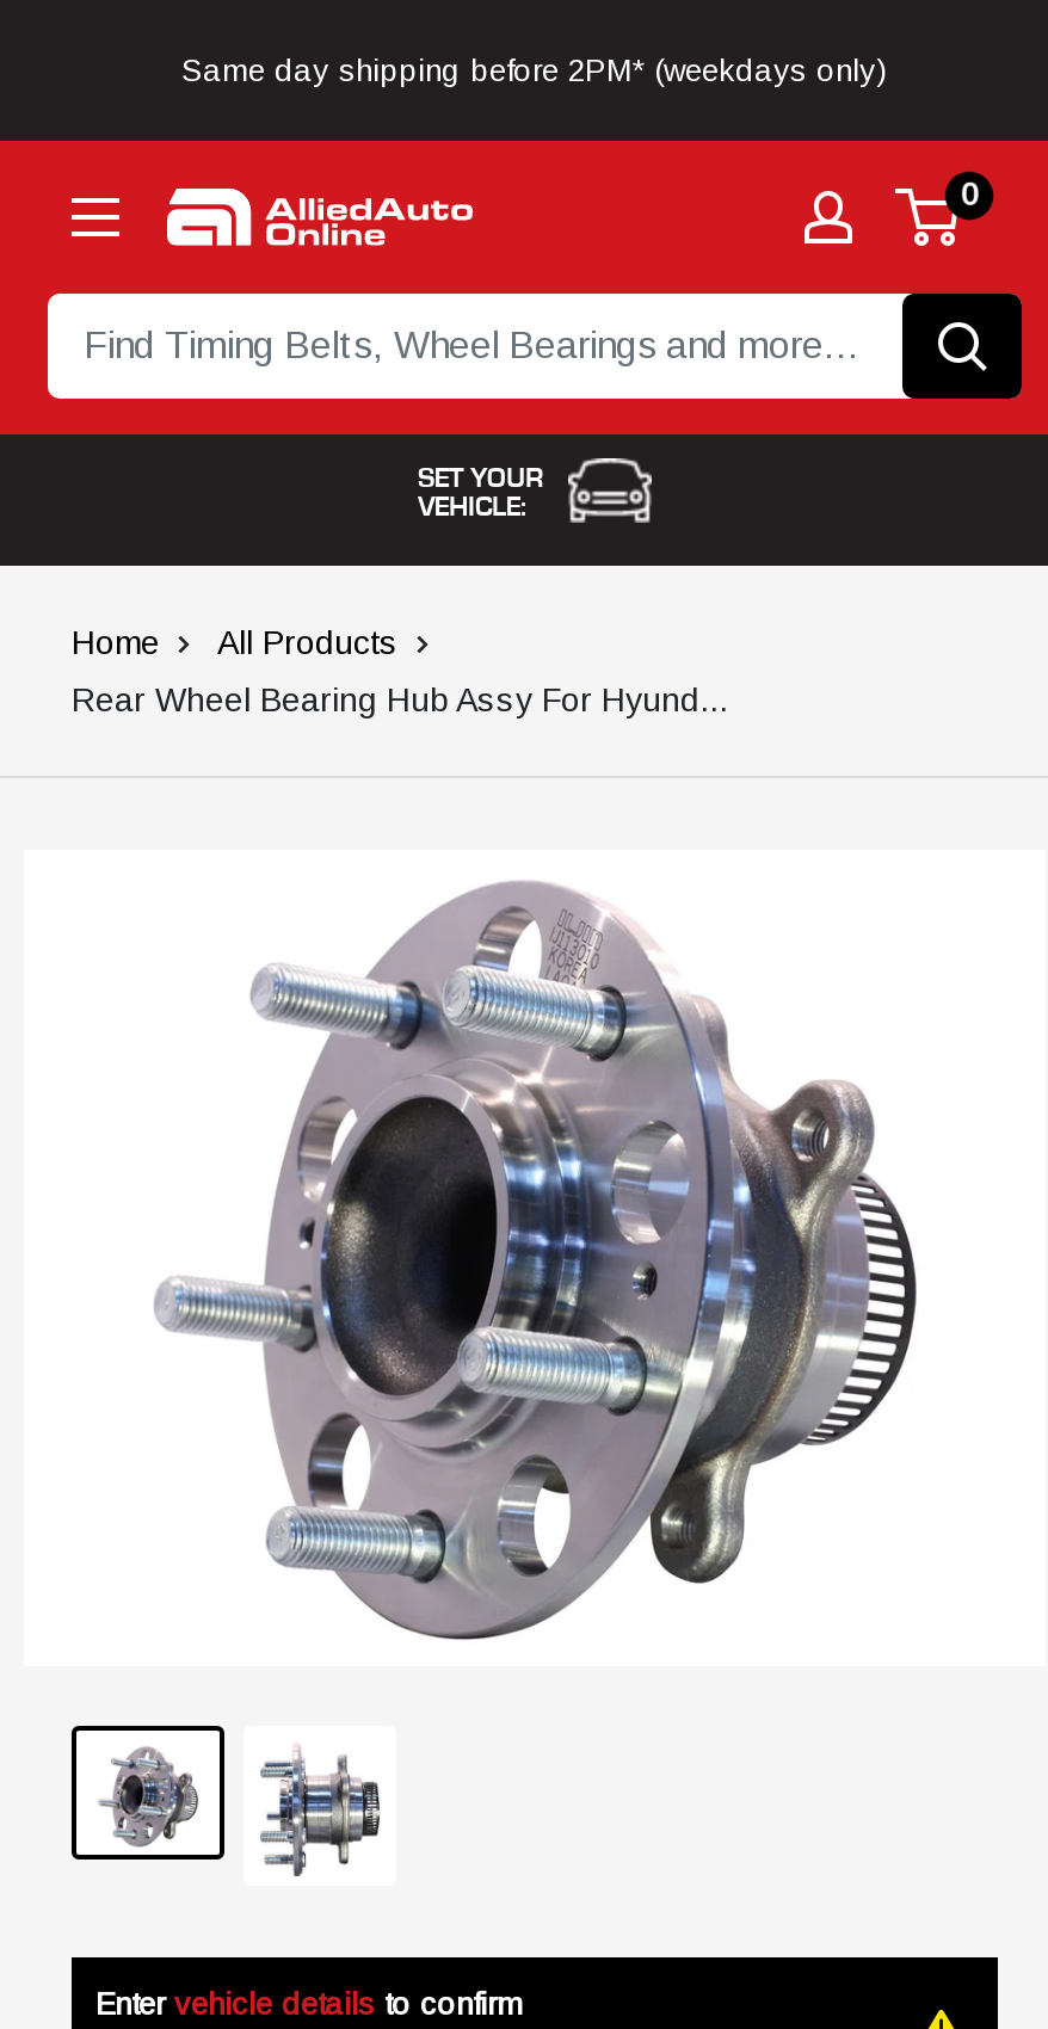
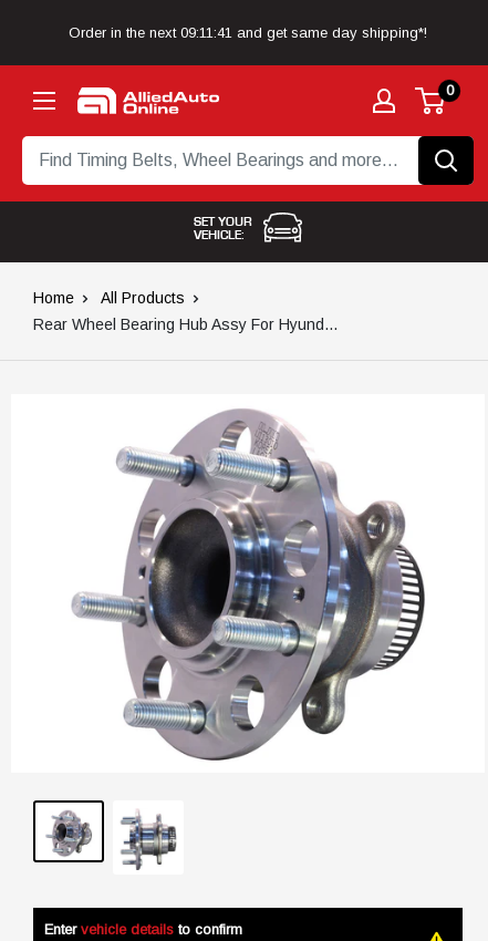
- Same day shipping before 2PM* (weekdays only)
+ Order in the next 09:11:41 and get same day shipping*!
